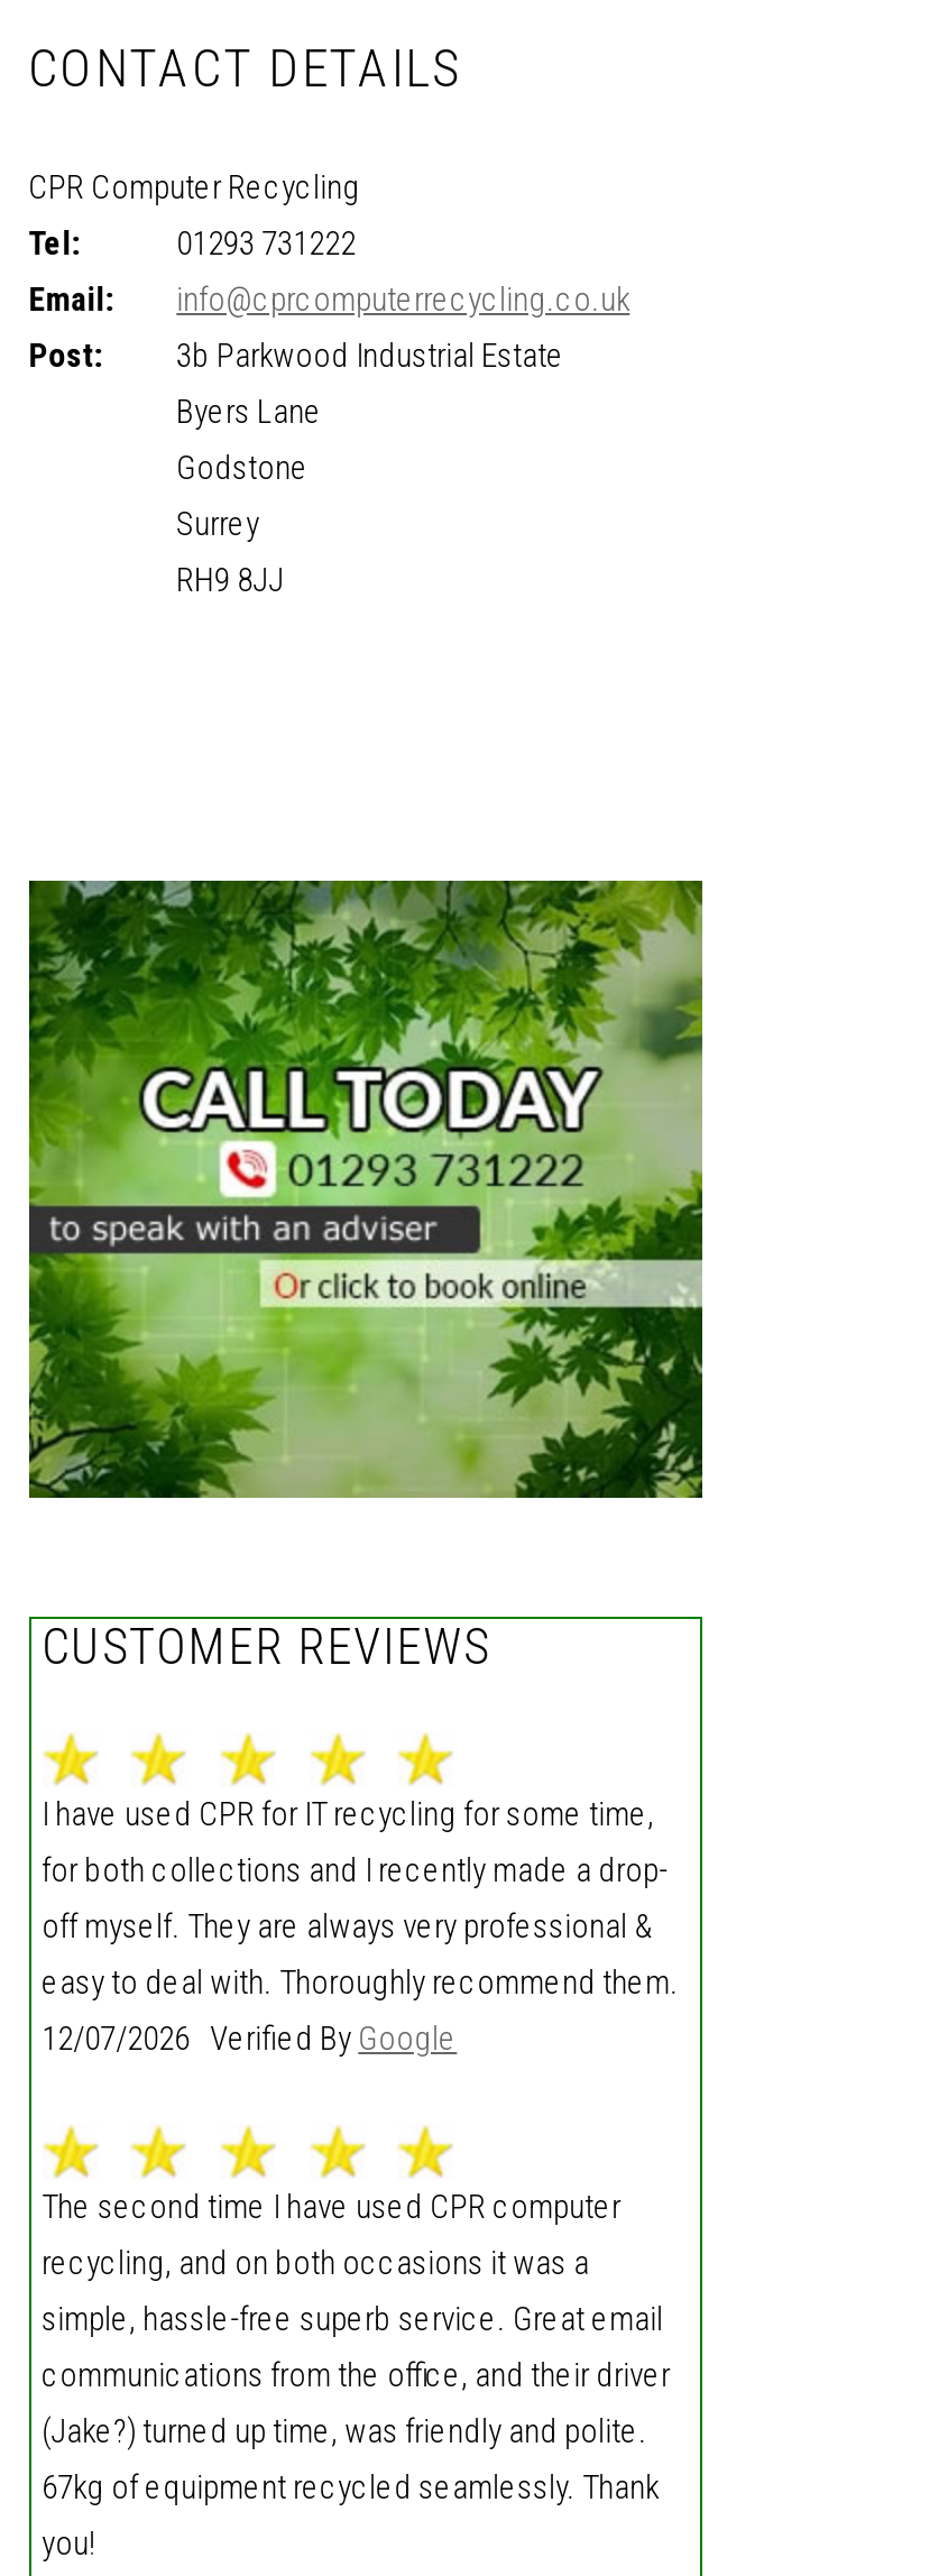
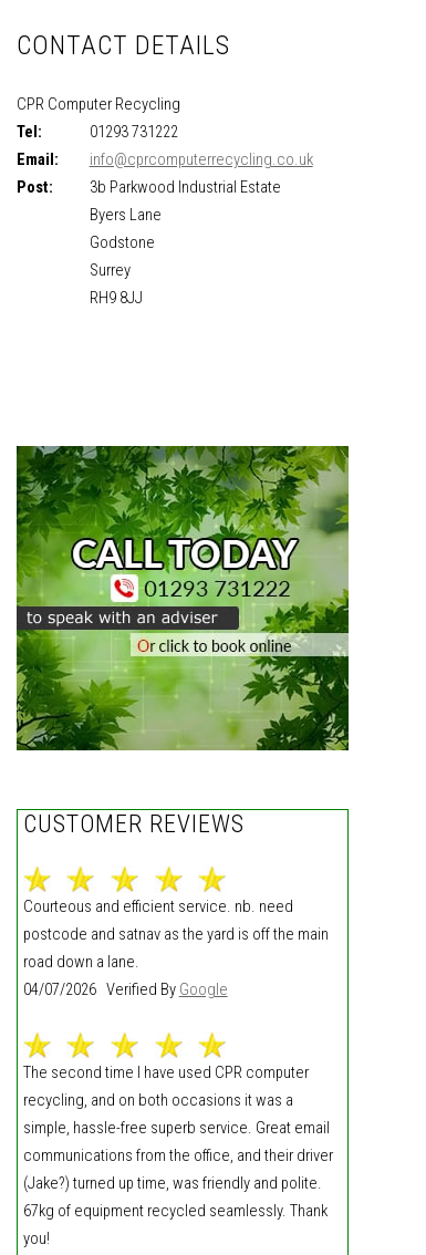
- I have used CPR for IT recycling for some time,
- for both collections and I recently made a drop-
- off myself. They are always very professional &
- easy to deal with. Thoroughly recommend them.
- 12/07/2026 Verified By Google
+ Courteous and efficient service. nb. need
+ postcode and satnav as the yard is off the main
+ road down a lane.
+ 04/07/2026 Verified By Google
